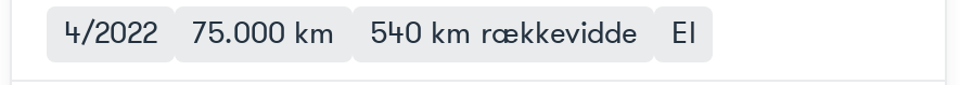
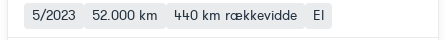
- 4/2022
+ 5/2023

- 75.000 km
+ 52.000 km

- 540 km rækkevidde
+ 440 km rækkevidde
